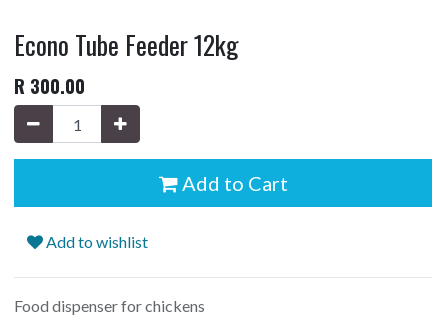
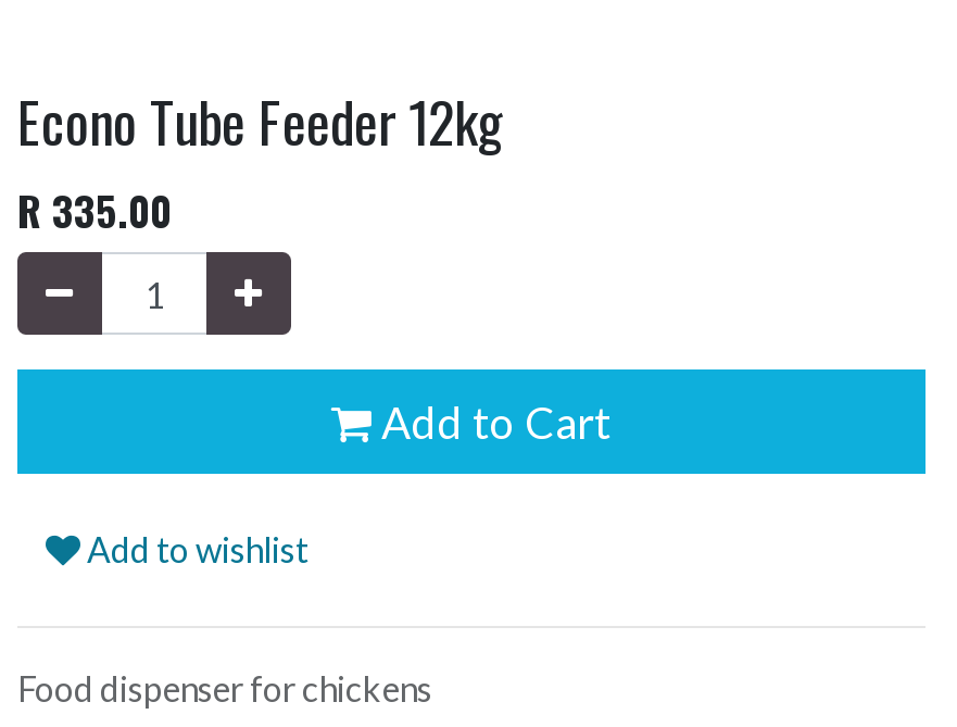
- R 300.00
+ R 335.00
